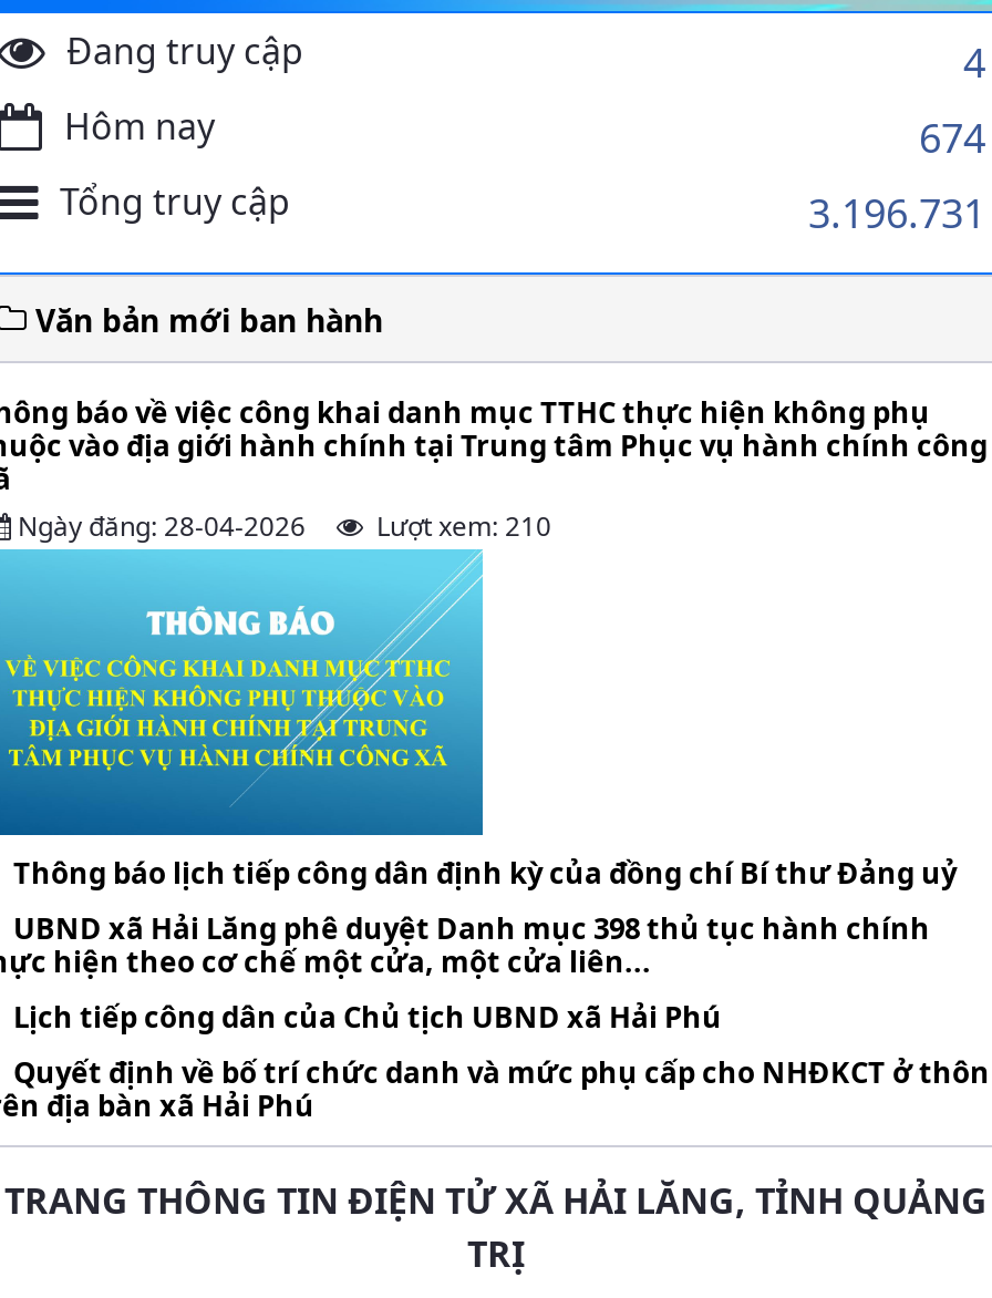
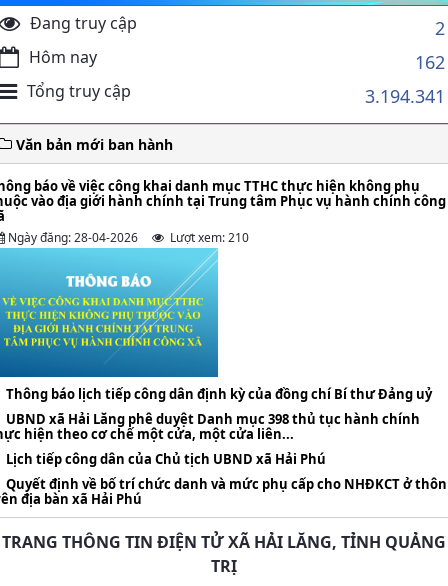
- 4
+ 2

- 674
+ 162

- 3.196.731
+ 3.194.341
